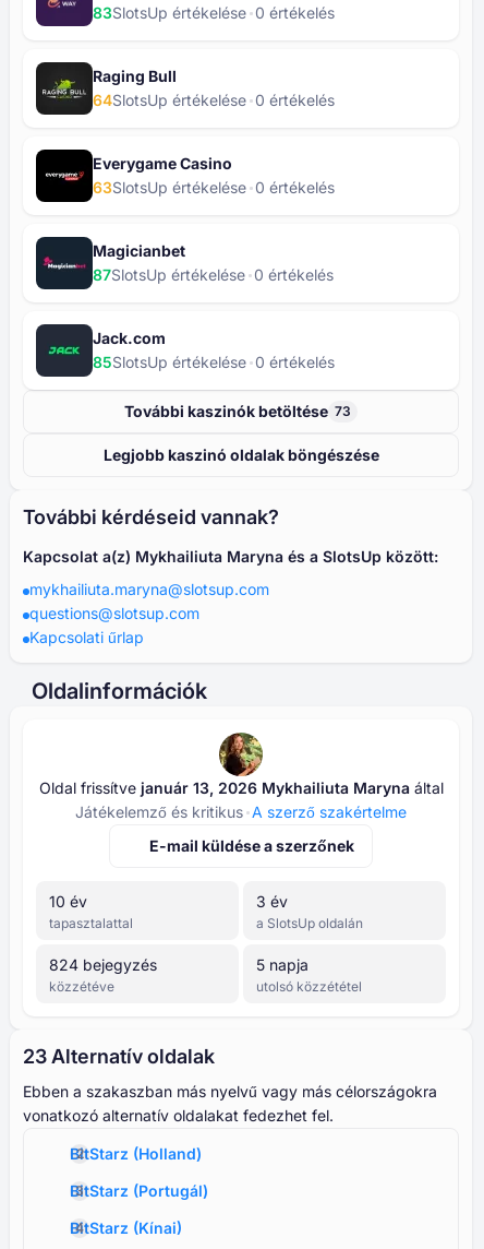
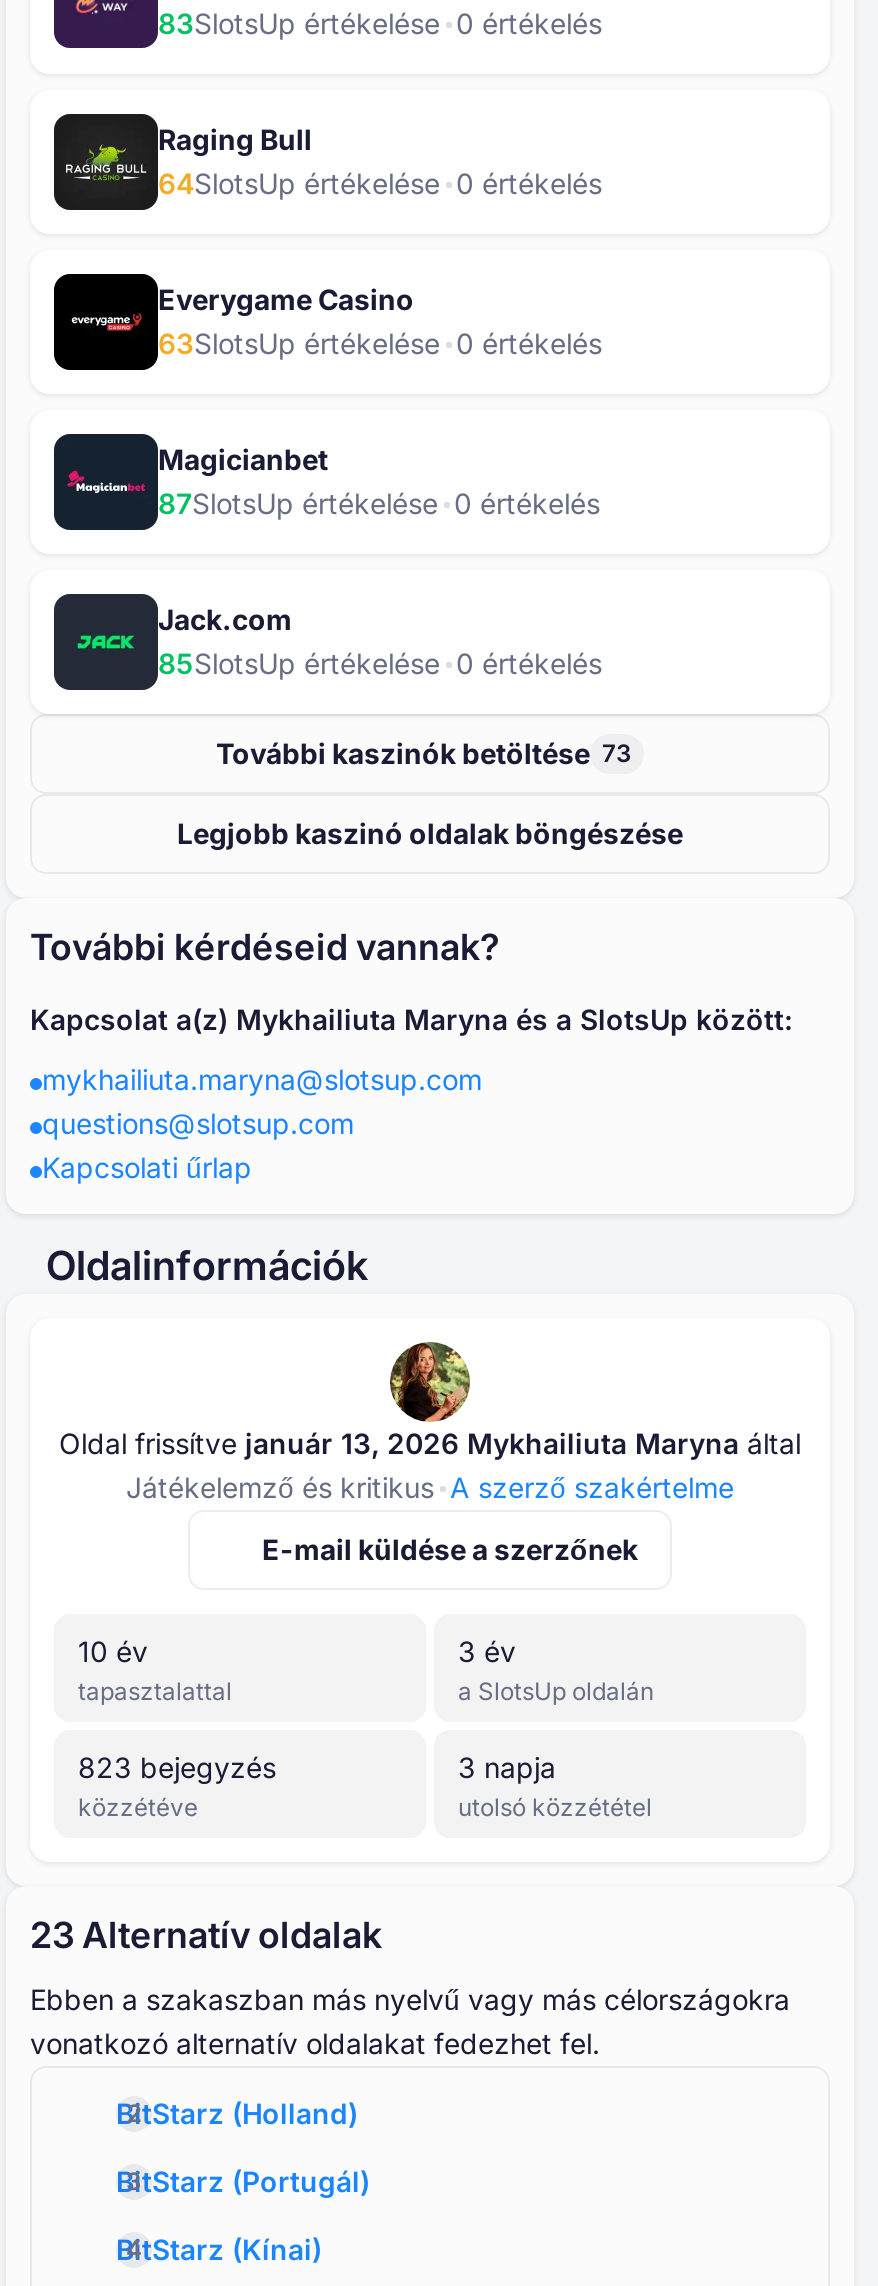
- 824 bejegyzés
+ 823 bejegyzés

- 5 napja
+ 3 napja
